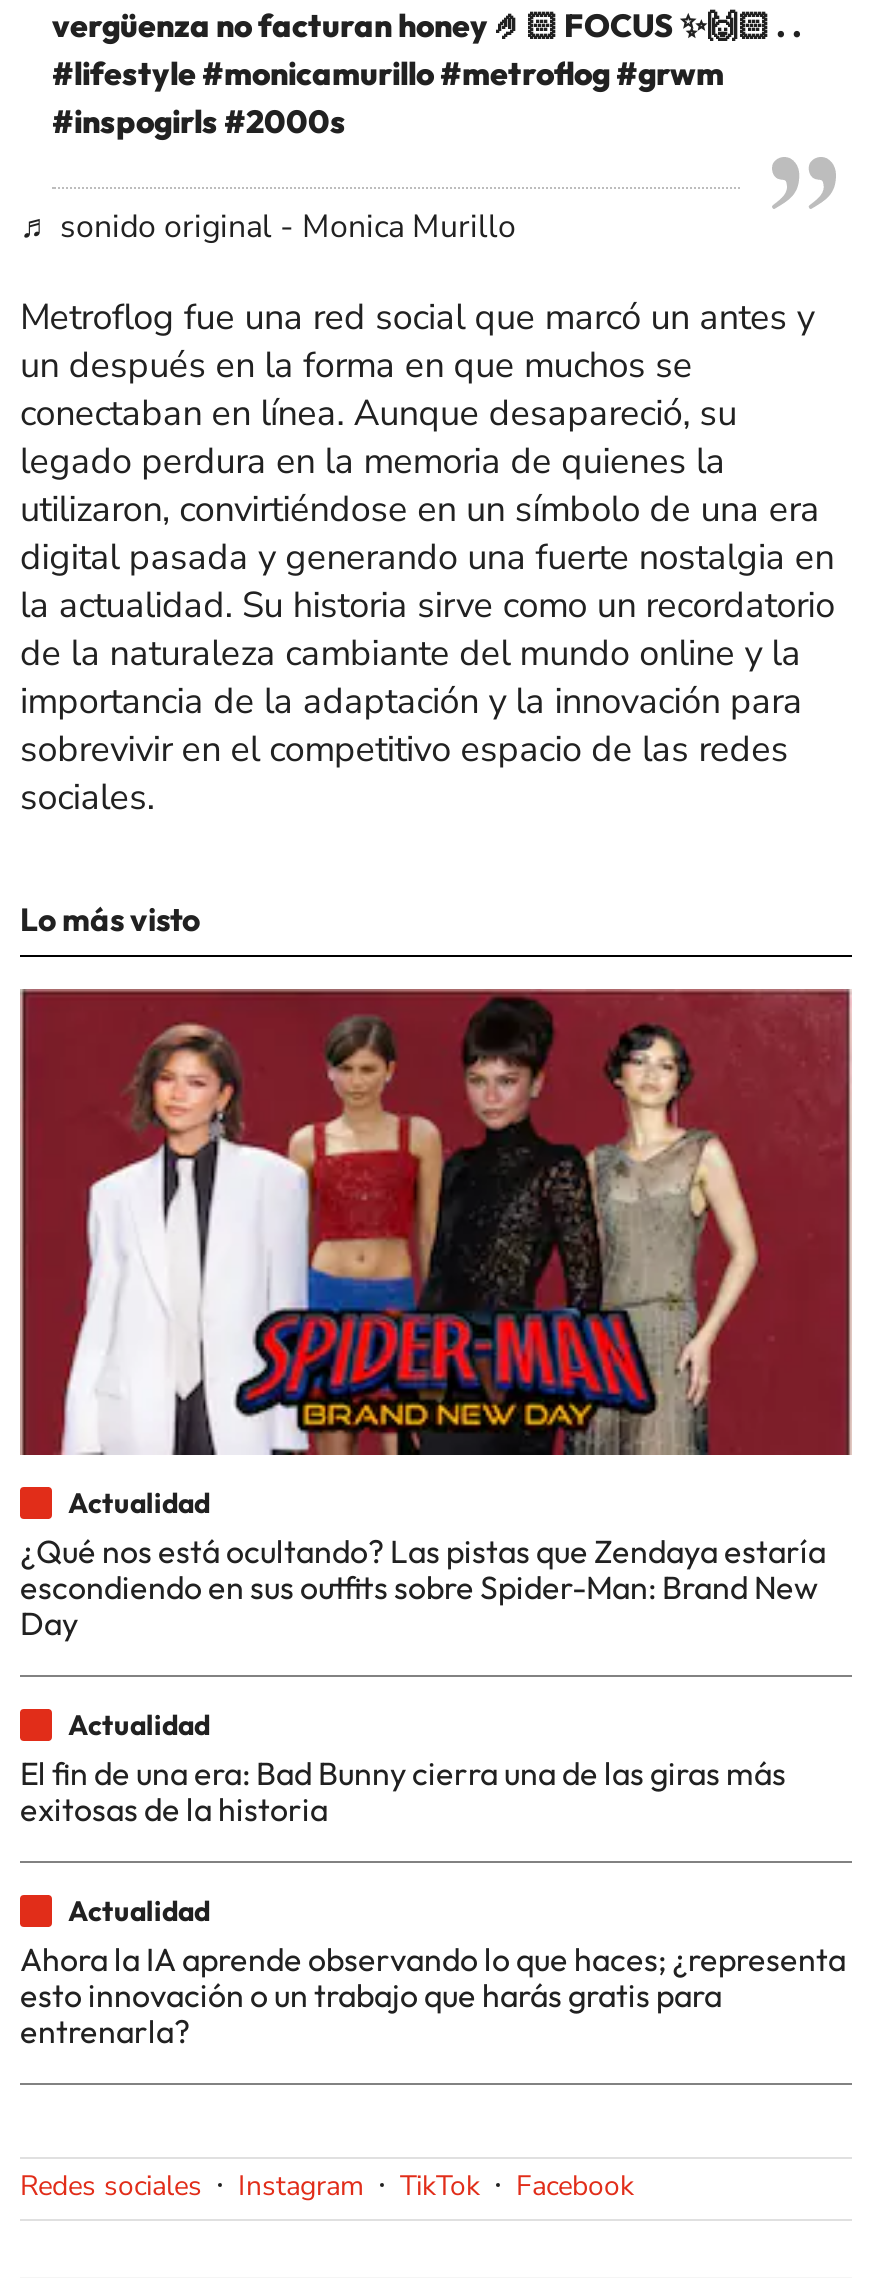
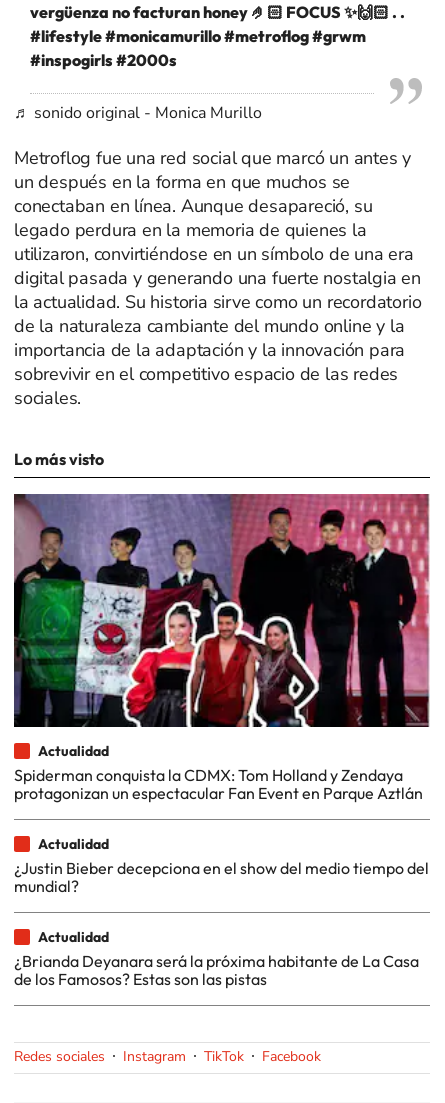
- [image]
- ¿Qué nos está ocultando? Las pistas que Zendaya estaría
- escondiendo en sus outfits sobre Spider-Man: Brand New
- Day
+ [image]
+ Spiderman conquista la CDMX: Tom Holland y Zendaya
+ protagonizan un espectacular Fan Event en Parque Aztlán

- El fin de una era: Bad Bunny cierra una de las giras más
- exitosas de la historia
+ ¿Justin Bieber decepciona en el show del medio tiempo del
+ mundial?

- Ahora la IA aprende observando lo que haces; ¿representa
- esto innovación o un trabajo que harás gratis para
- entrenarla?
+ ¿Brianda Deyanara será la próxima habitante de La Casa
+ de los Famosos? Estas son las pistas
